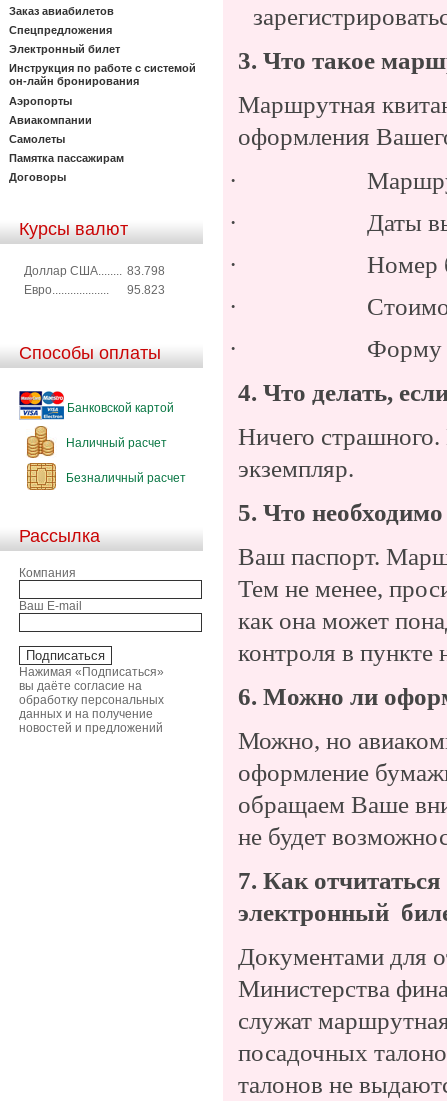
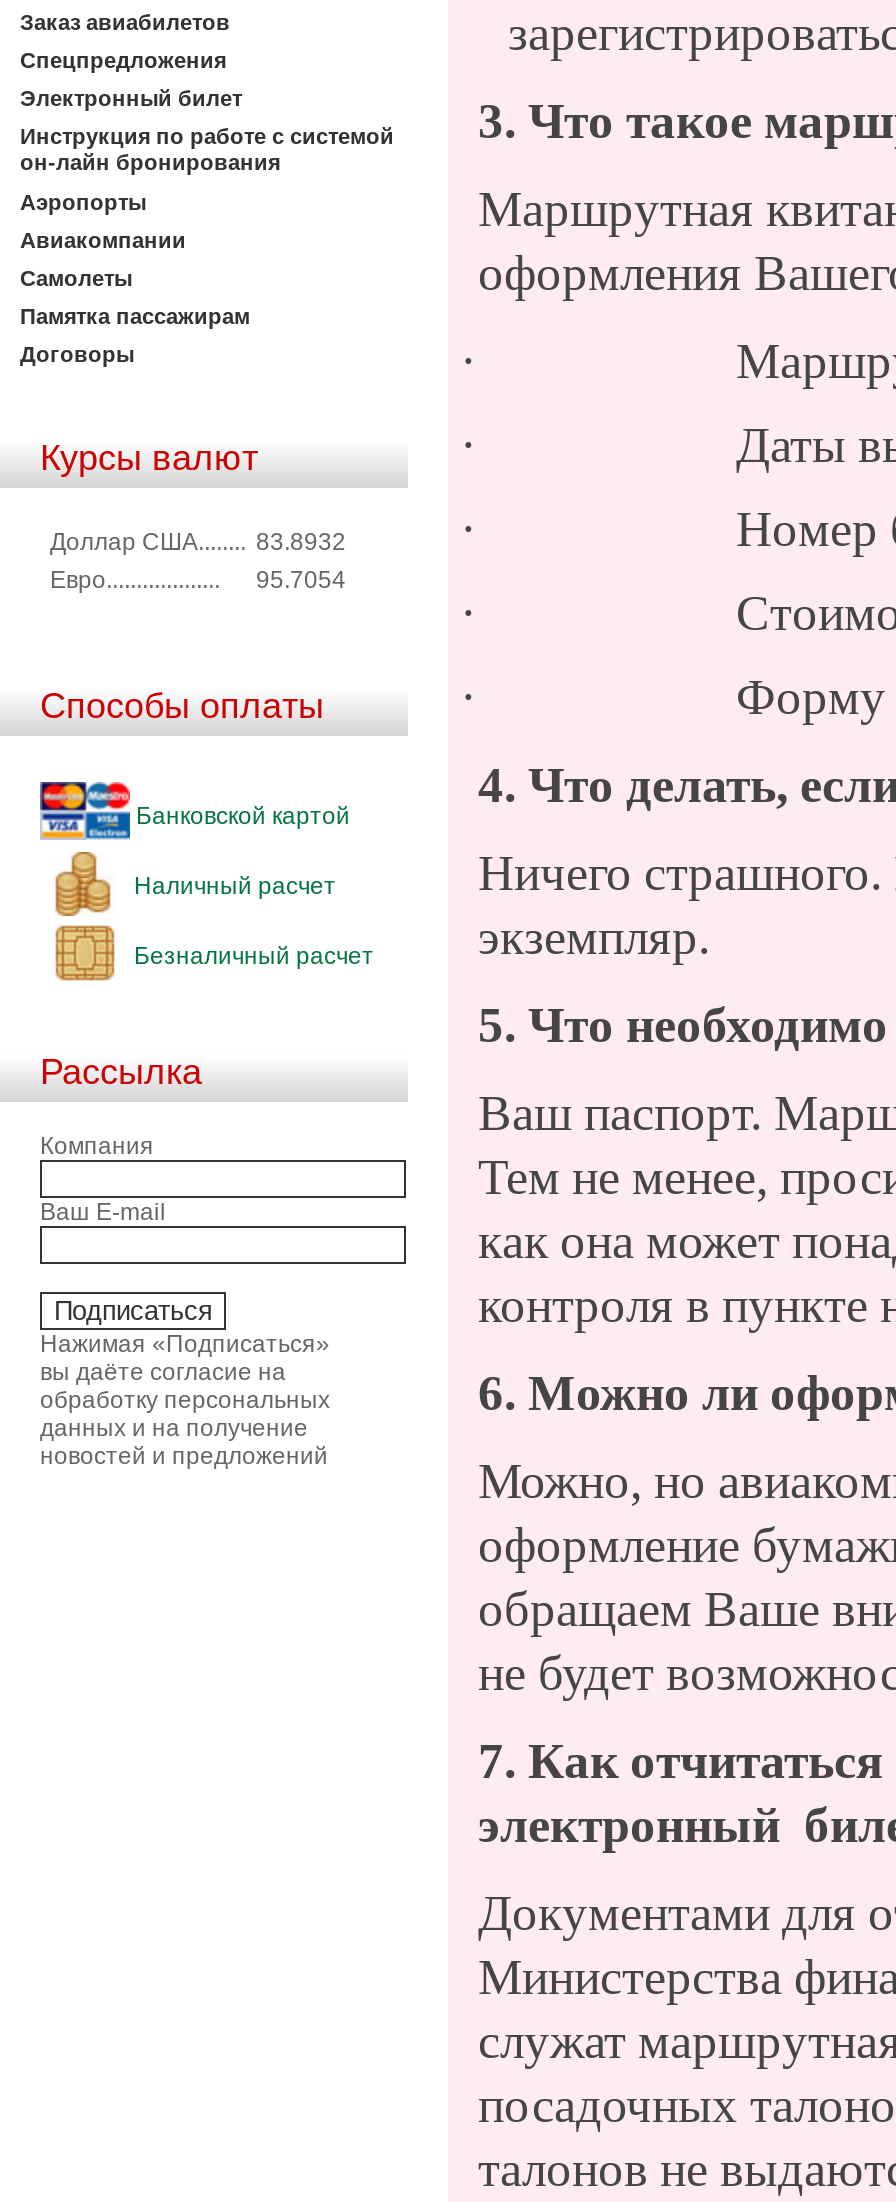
- Доллар США........ 83.798
+ Доллар США........ 83.8932

- Евро................... 95.823
+ Евро................... 95.7054
